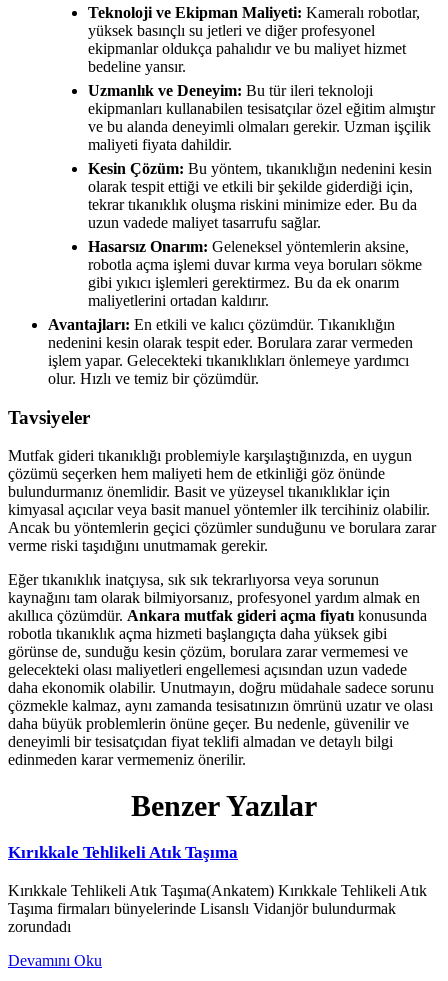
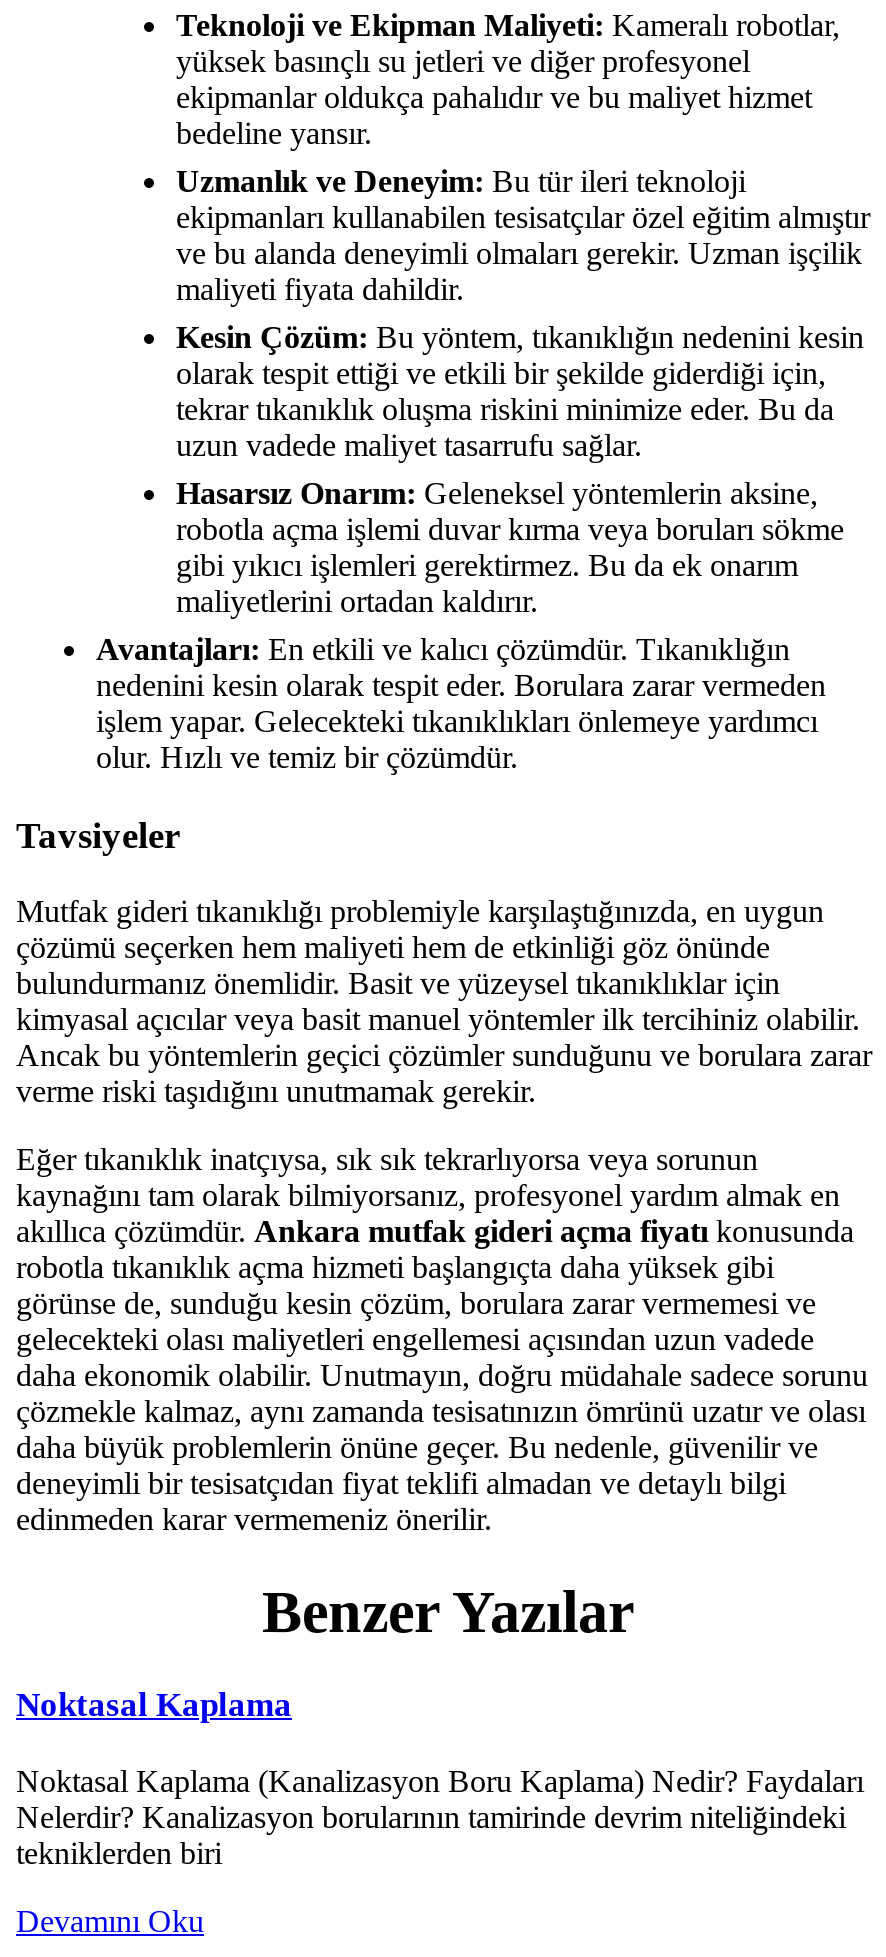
- Kırıkkale Tehlikeli Atık Taşıma
+ Noktasal Kaplama

- Kırıkkale Tehlikeli Atık Taşıma(Ankatem) Kırıkkale Tehlikeli Atık
- Taşıma firmaları bünyelerinde Lisanslı Vidanjör bulundurmak
- zorundadı
+ Noktasal Kaplama (Kanalizasyon Boru Kaplama) Nedir? Faydaları
+ Nelerdir? Kanalizasyon borularının tamirinde devrim niteliğindeki
+ tekniklerden biri
